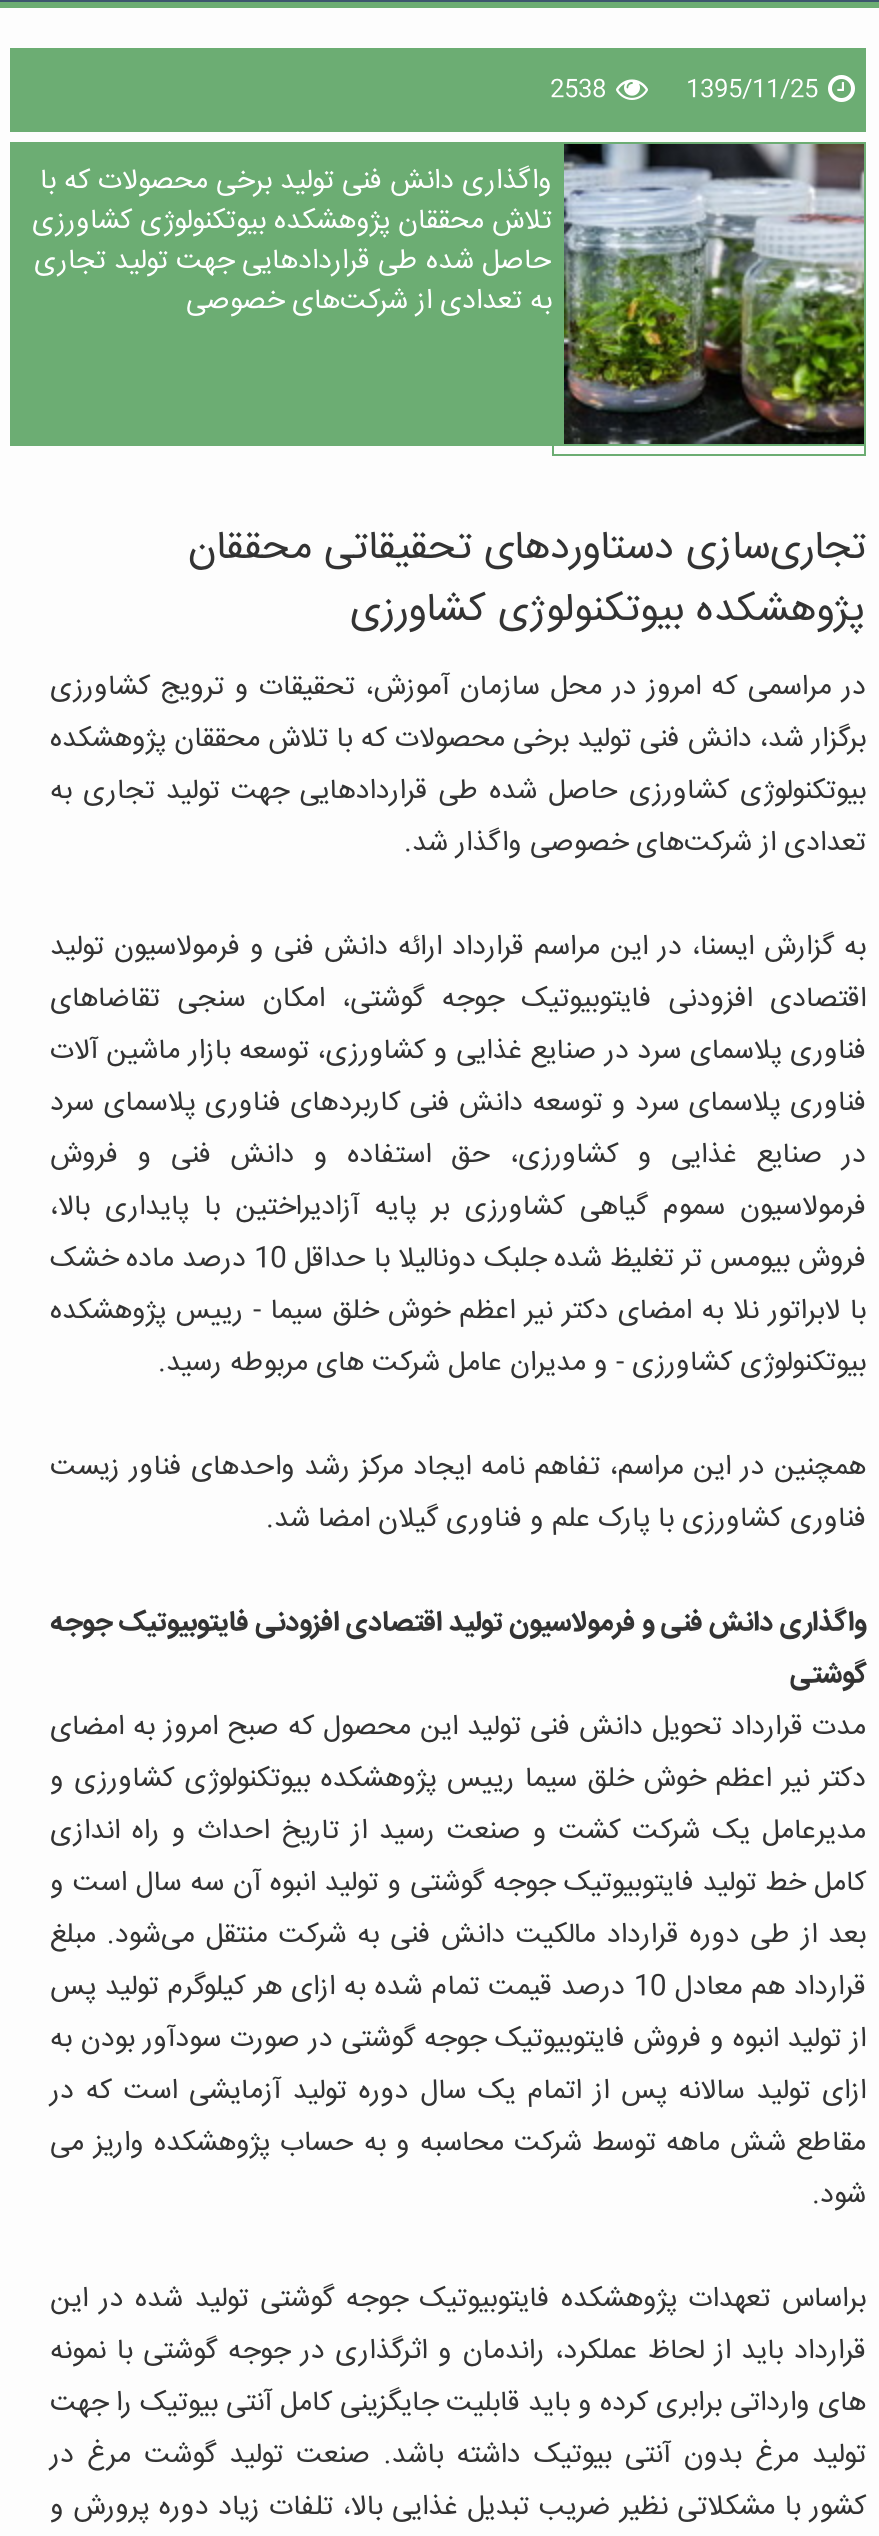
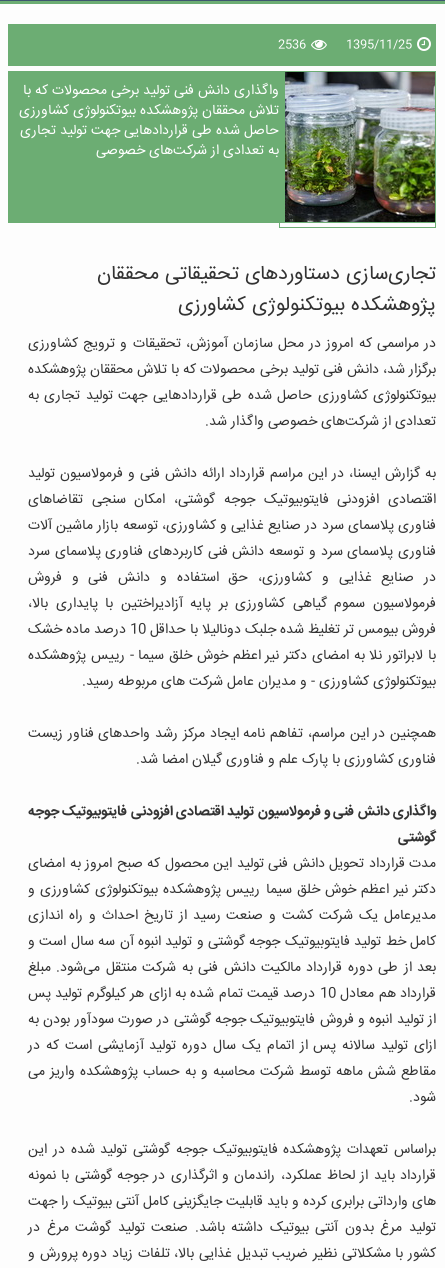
- 2538
+ 2536
